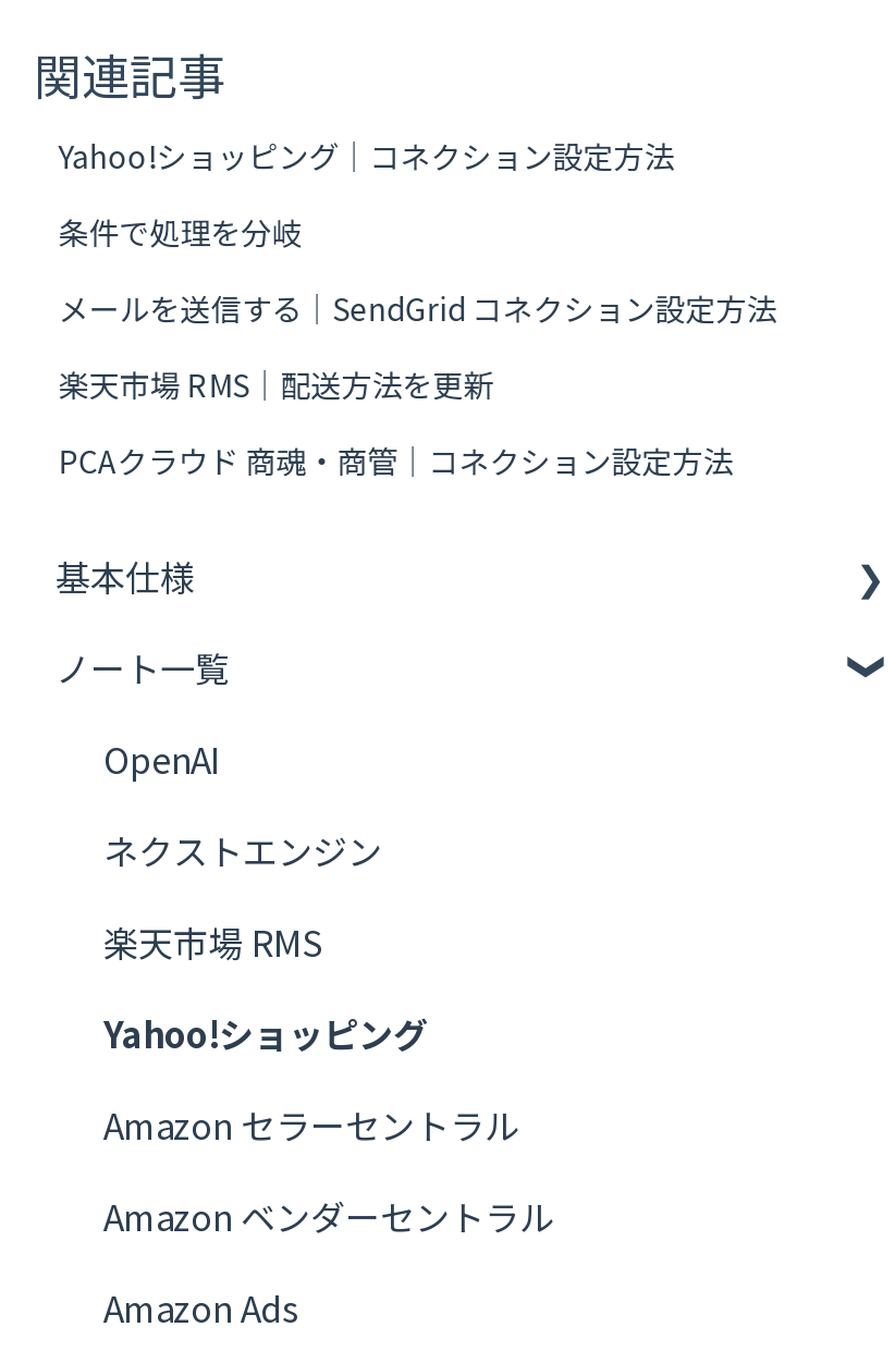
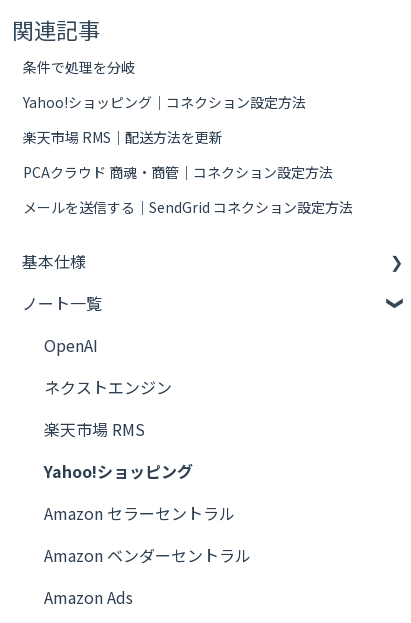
moved down: Yahoo!ショッピング｜コネクション設定方法

moved up: 条件で処理を分岐

moved down: メールを送信する｜SendGrid コネクション設定方法

moved up: 楽天市場 RMS｜配送方法を更新 | PCAクラウド 商魂・商管｜コネクション設定方法
